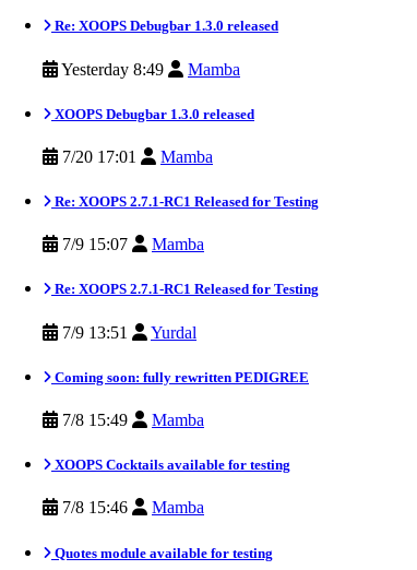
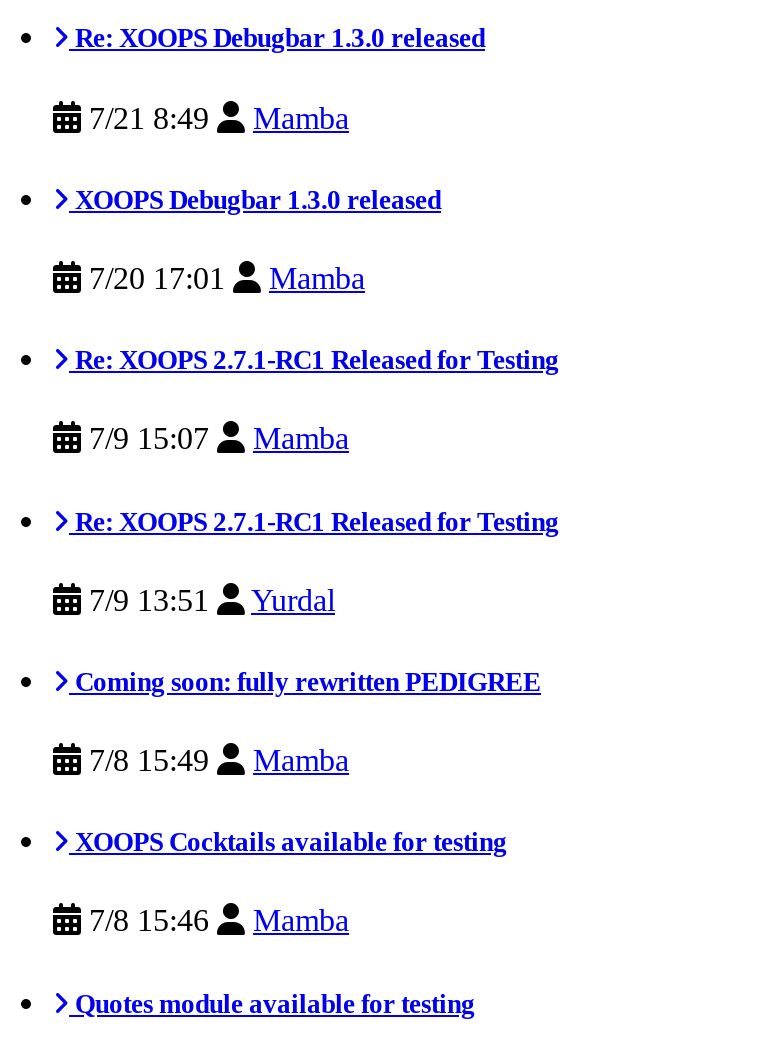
- Yesterday 8:49 Mamba
+ 7/21 8:49 Mamba
